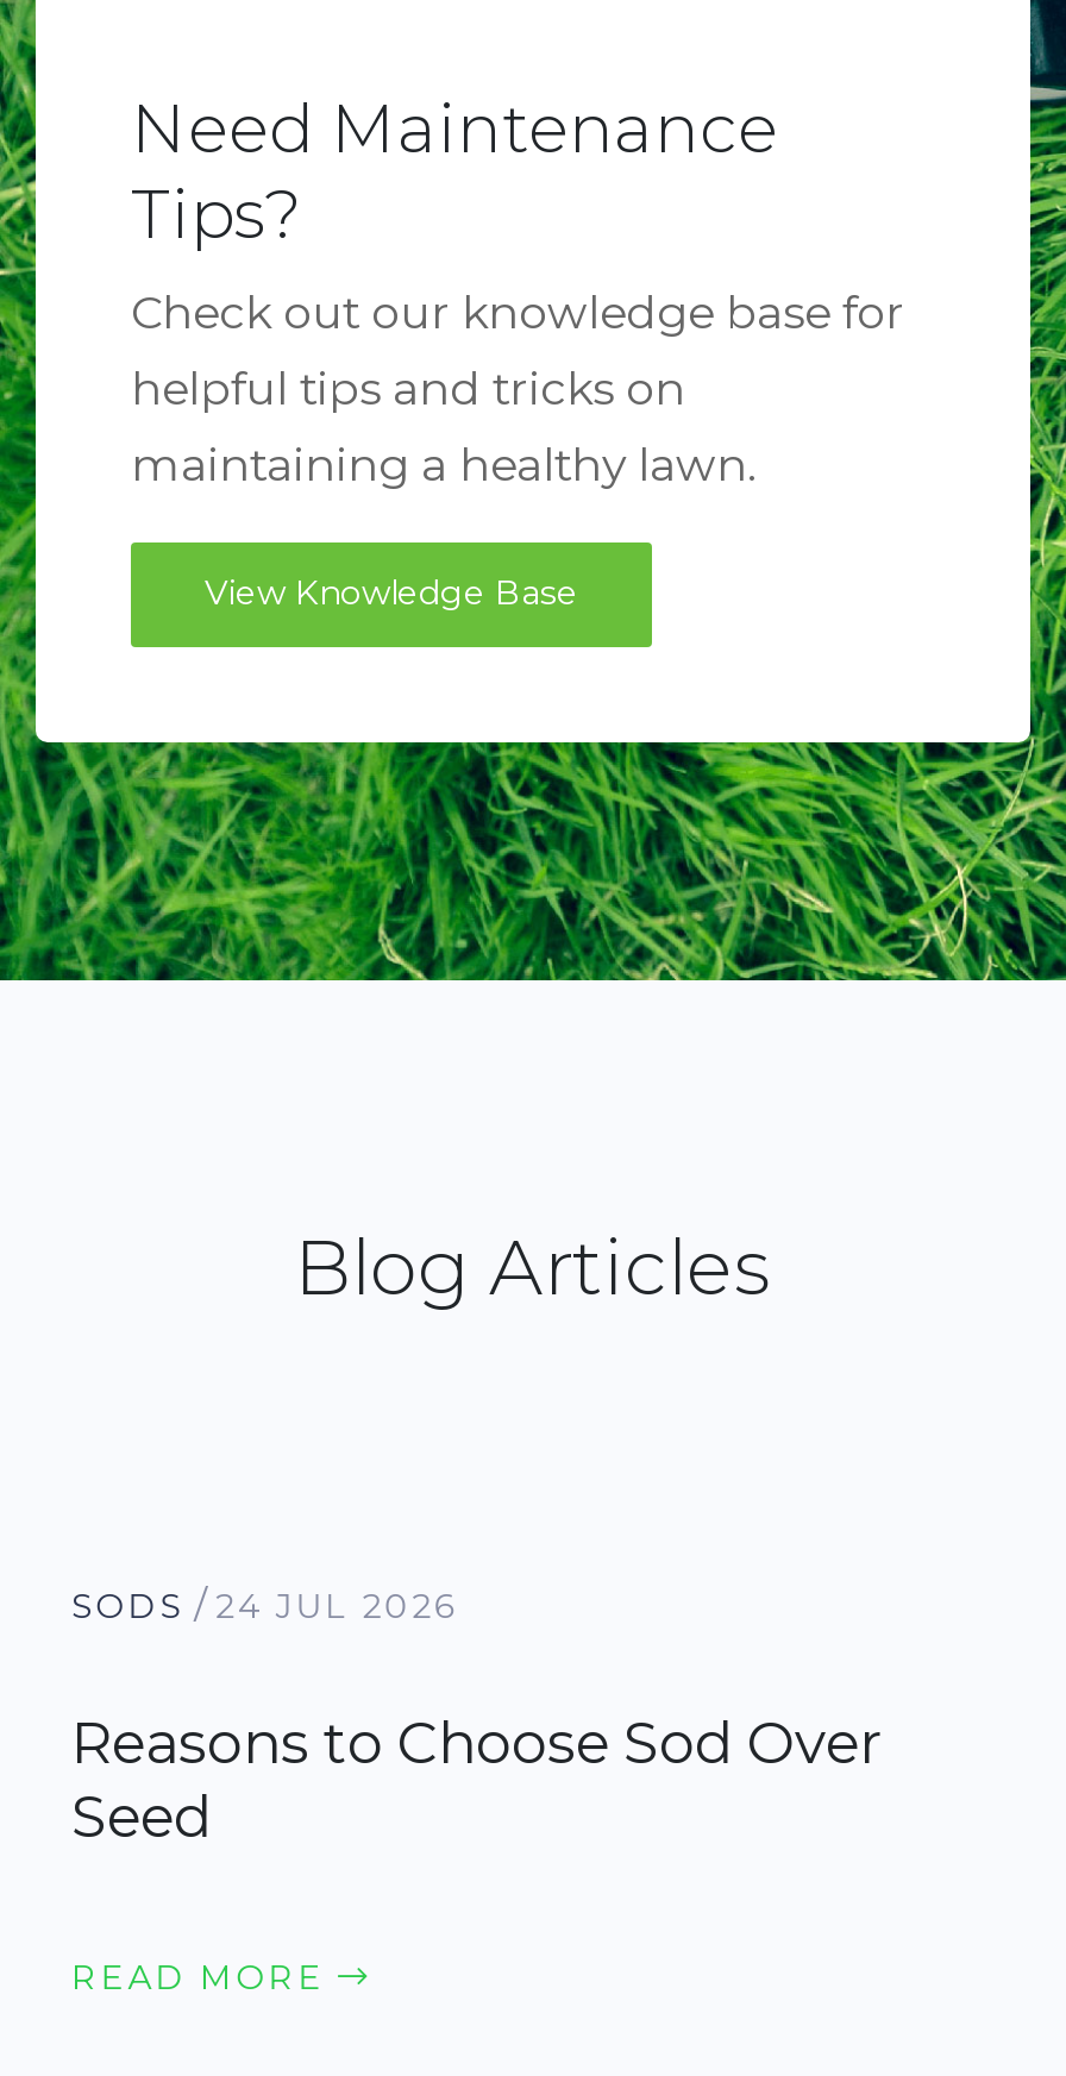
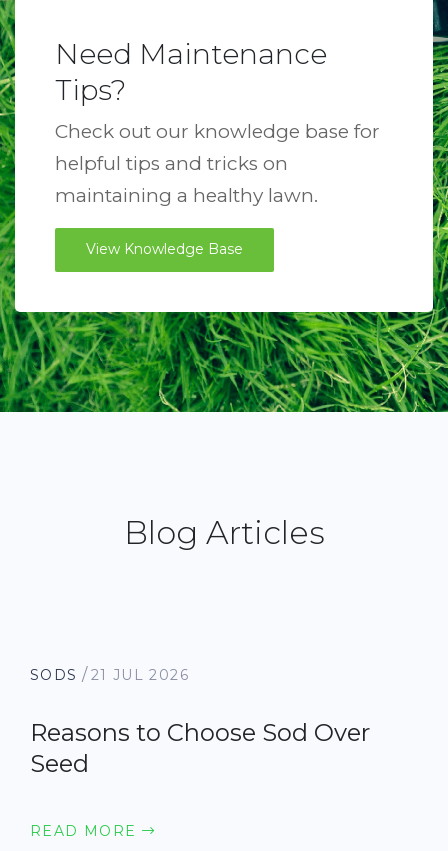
- SODS / 24 JUL 2026
+ SODS / 21 JUL 2026
